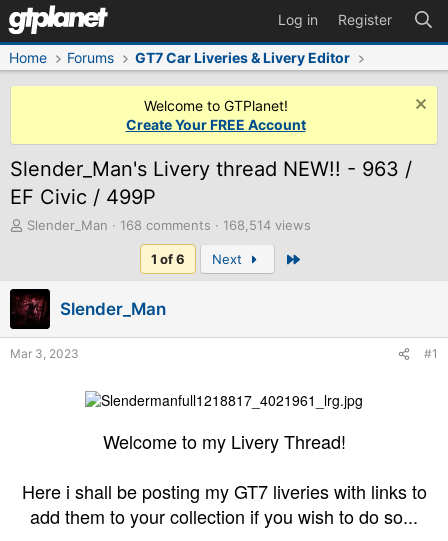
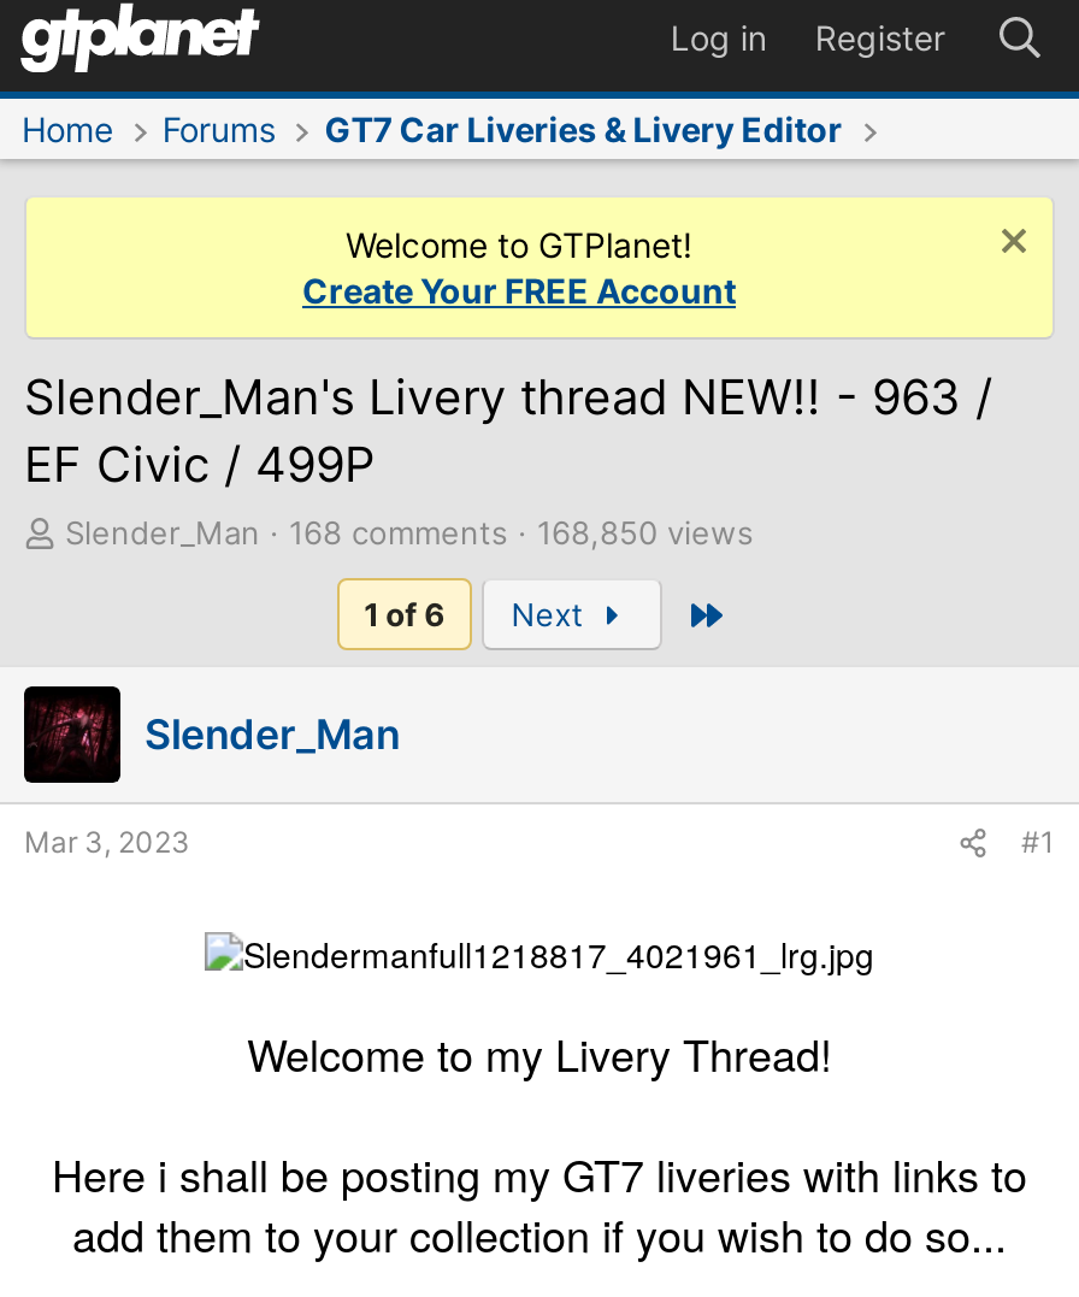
- 168 comments 168,514 views
+ 168 comments 168,850 views
